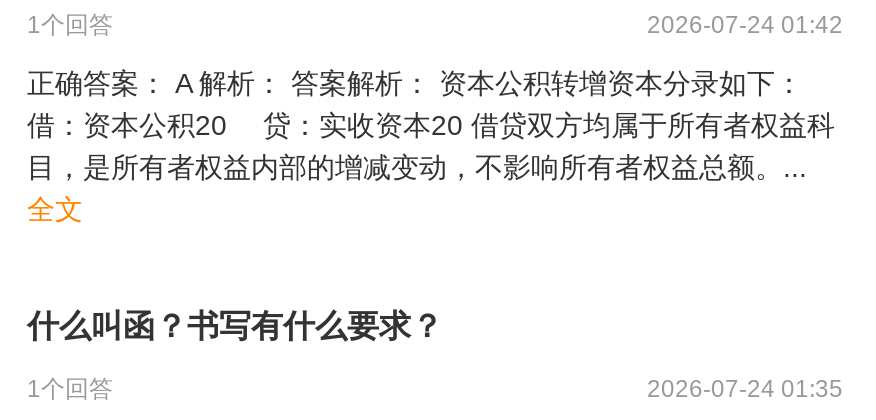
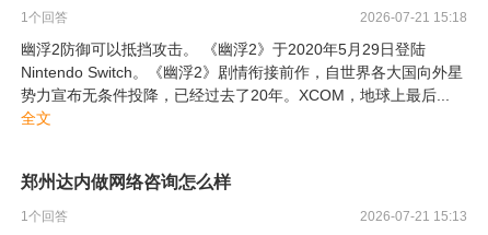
- 2026-07-24 01:42
+ 2026-07-21 15:18

- 正确答案： A 解析： 答案解析： 资本公积转增资本分录如下：
- 借：资本公积20 贷：实收资本20 借贷双方均属于所有者权益科
- 目，是所有者权益内部的增减变动，不影响所有者权益总额。...
+ 幽浮2防御可以抵挡攻击。 《幽浮2》于2020年5月29日登陆
+ Nintendo Switch。《幽浮2》剧情衔接前作，自世界各大国向外星
+ 势力宣布无条件投降，已经过去了20年。XCOM，地球上最后...

- 什么叫函？书写有什么要求？
+ 郑州达内做网络咨询怎么样

- 2026-07-24 01:35
+ 2026-07-21 15:13
